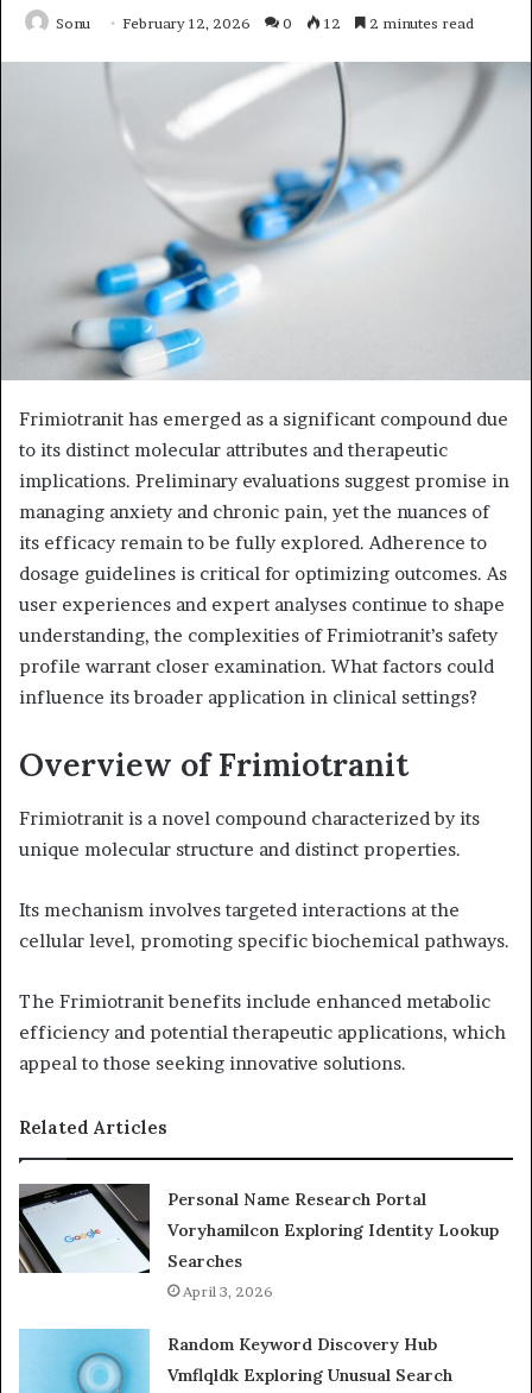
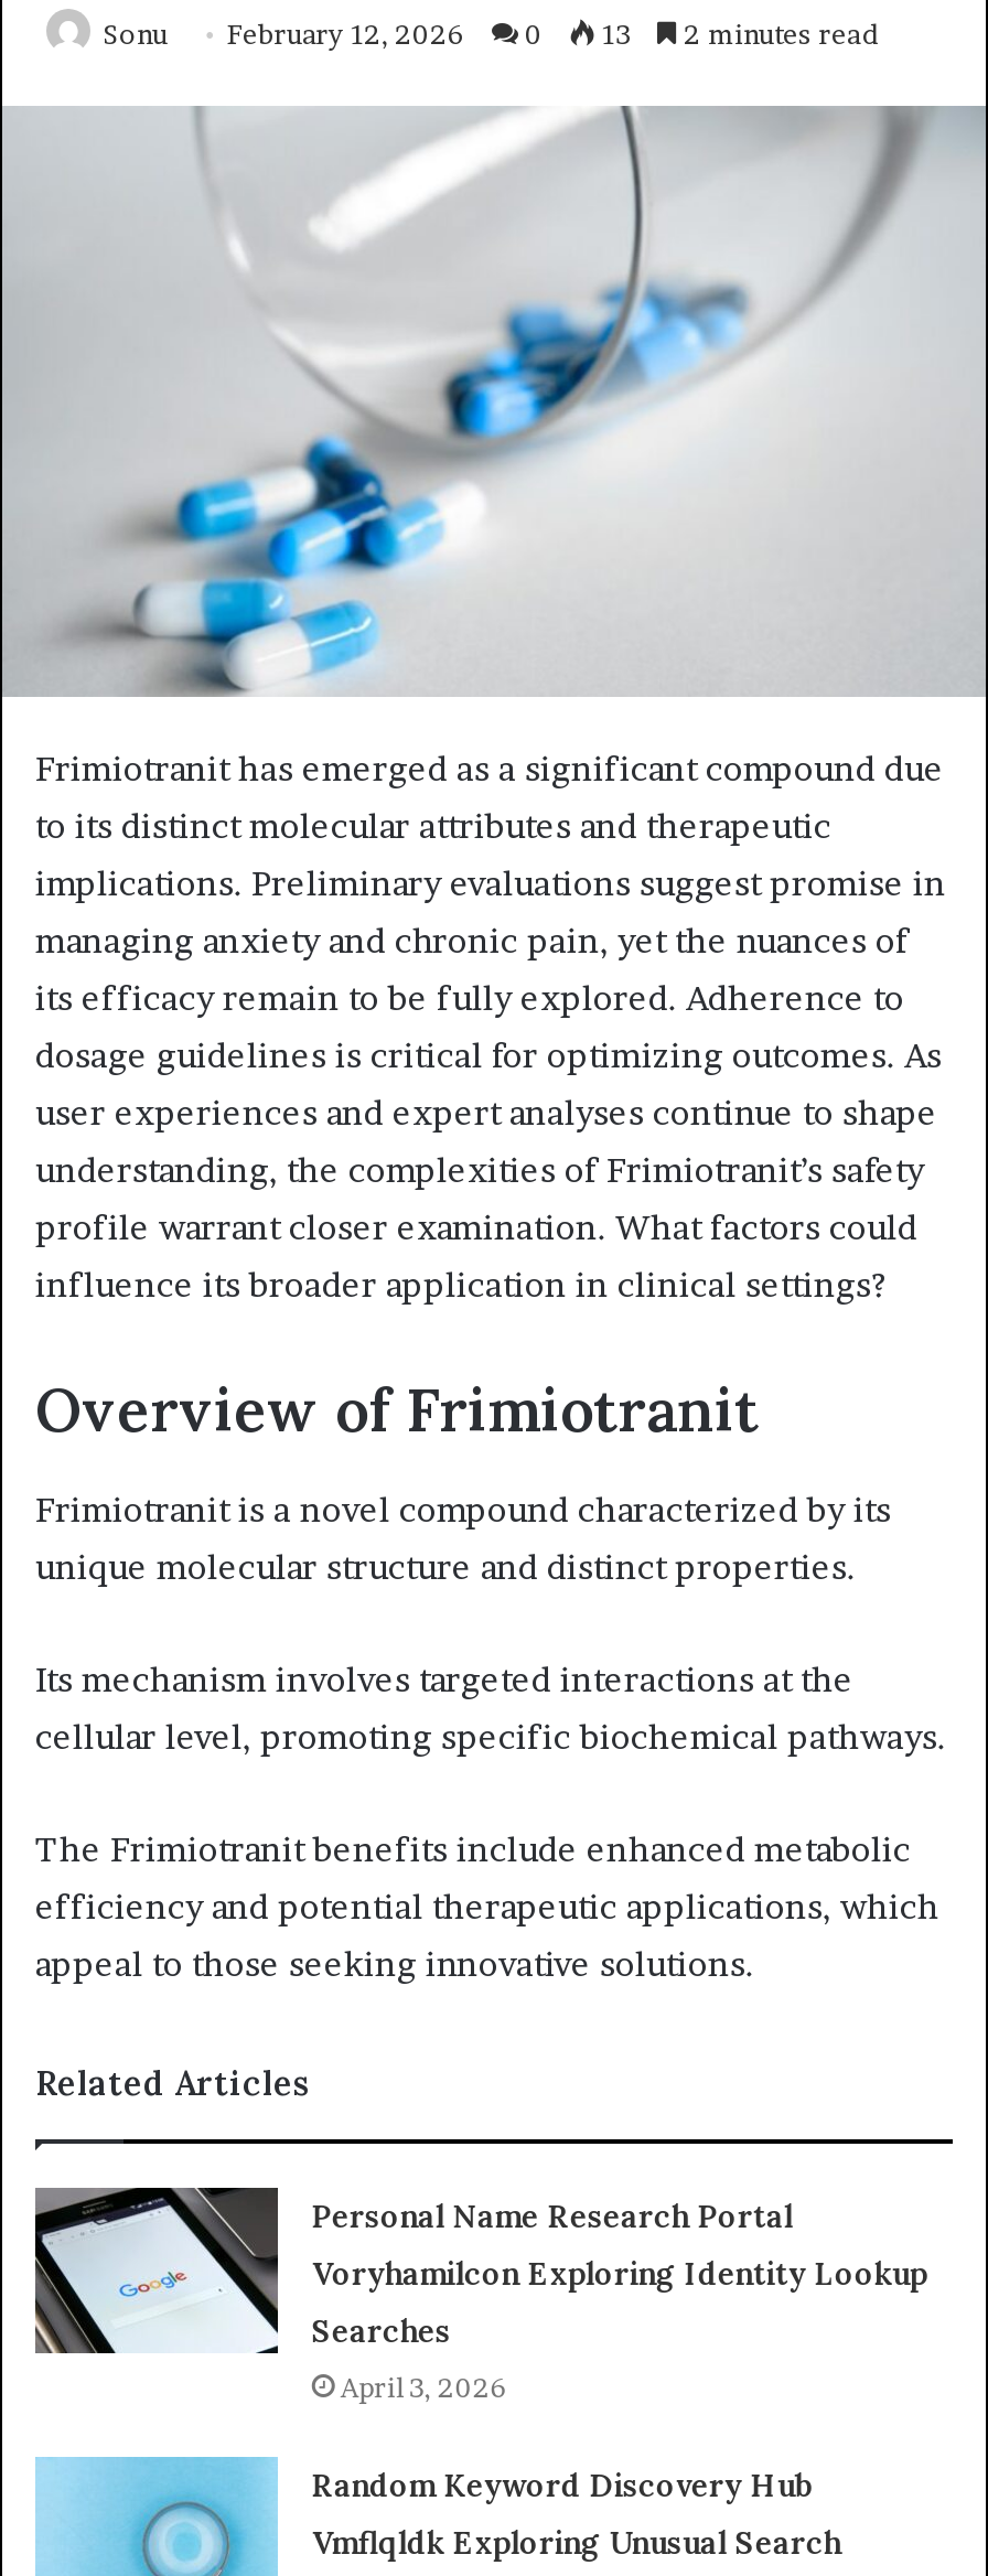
- Sonu February 12, 2026 0 12 2 minutes read
+ Sonu February 12, 2026 0 13 2 minutes read
